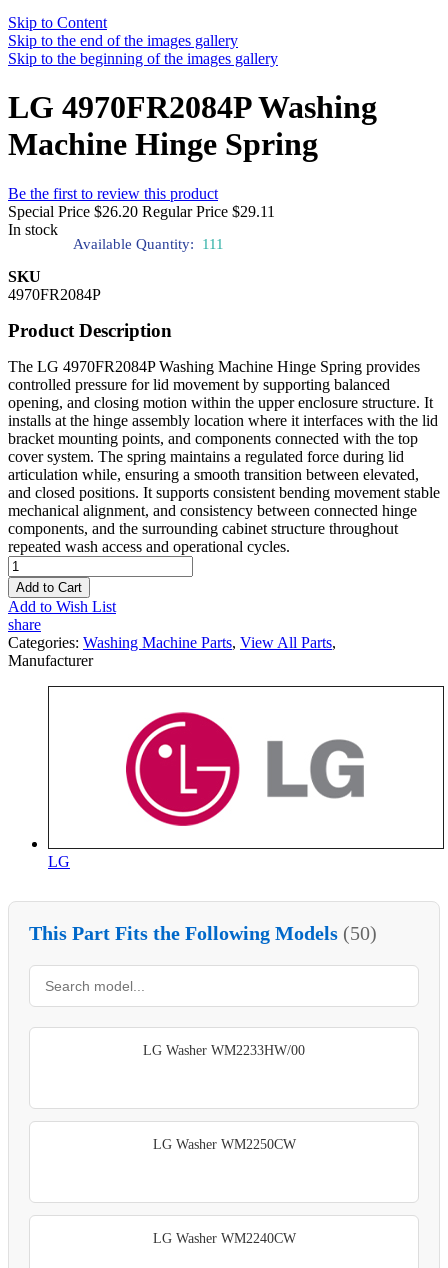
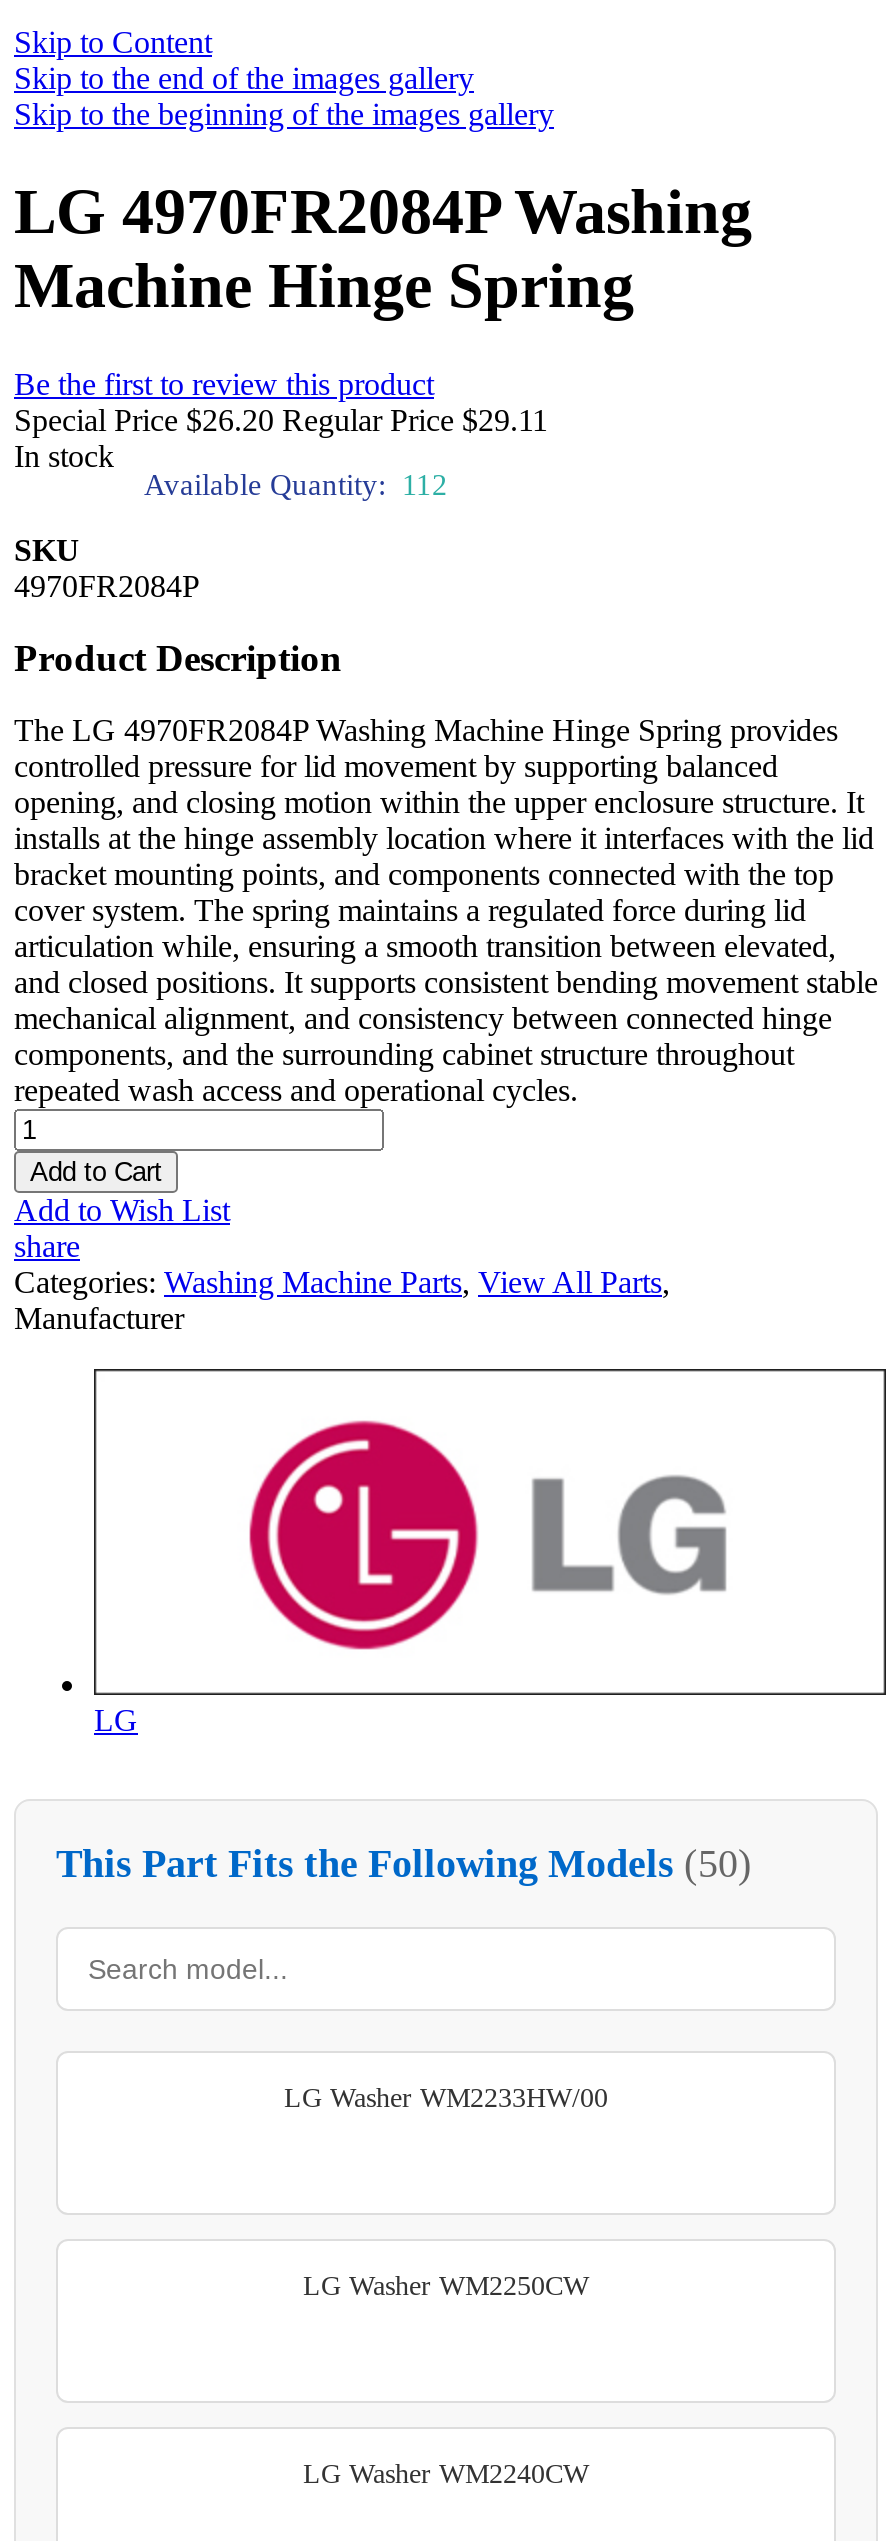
- Available Quantity: 111
+ Available Quantity: 112
